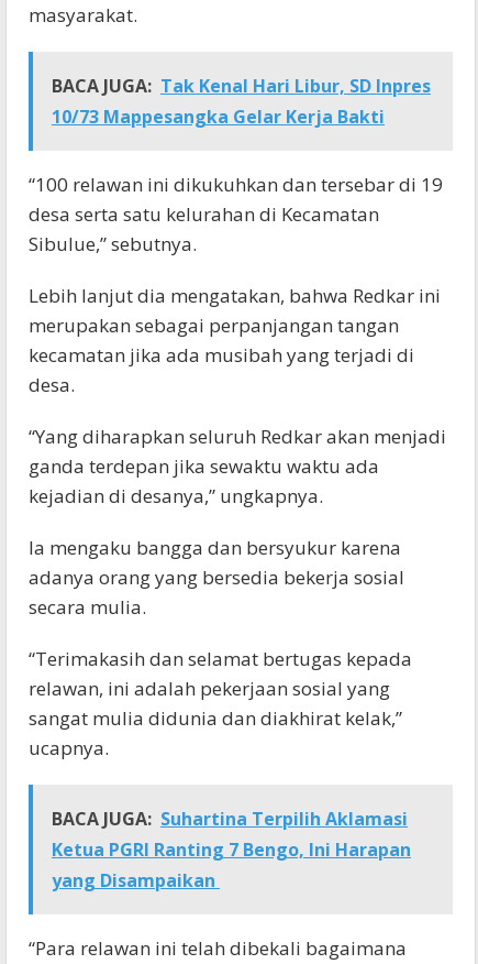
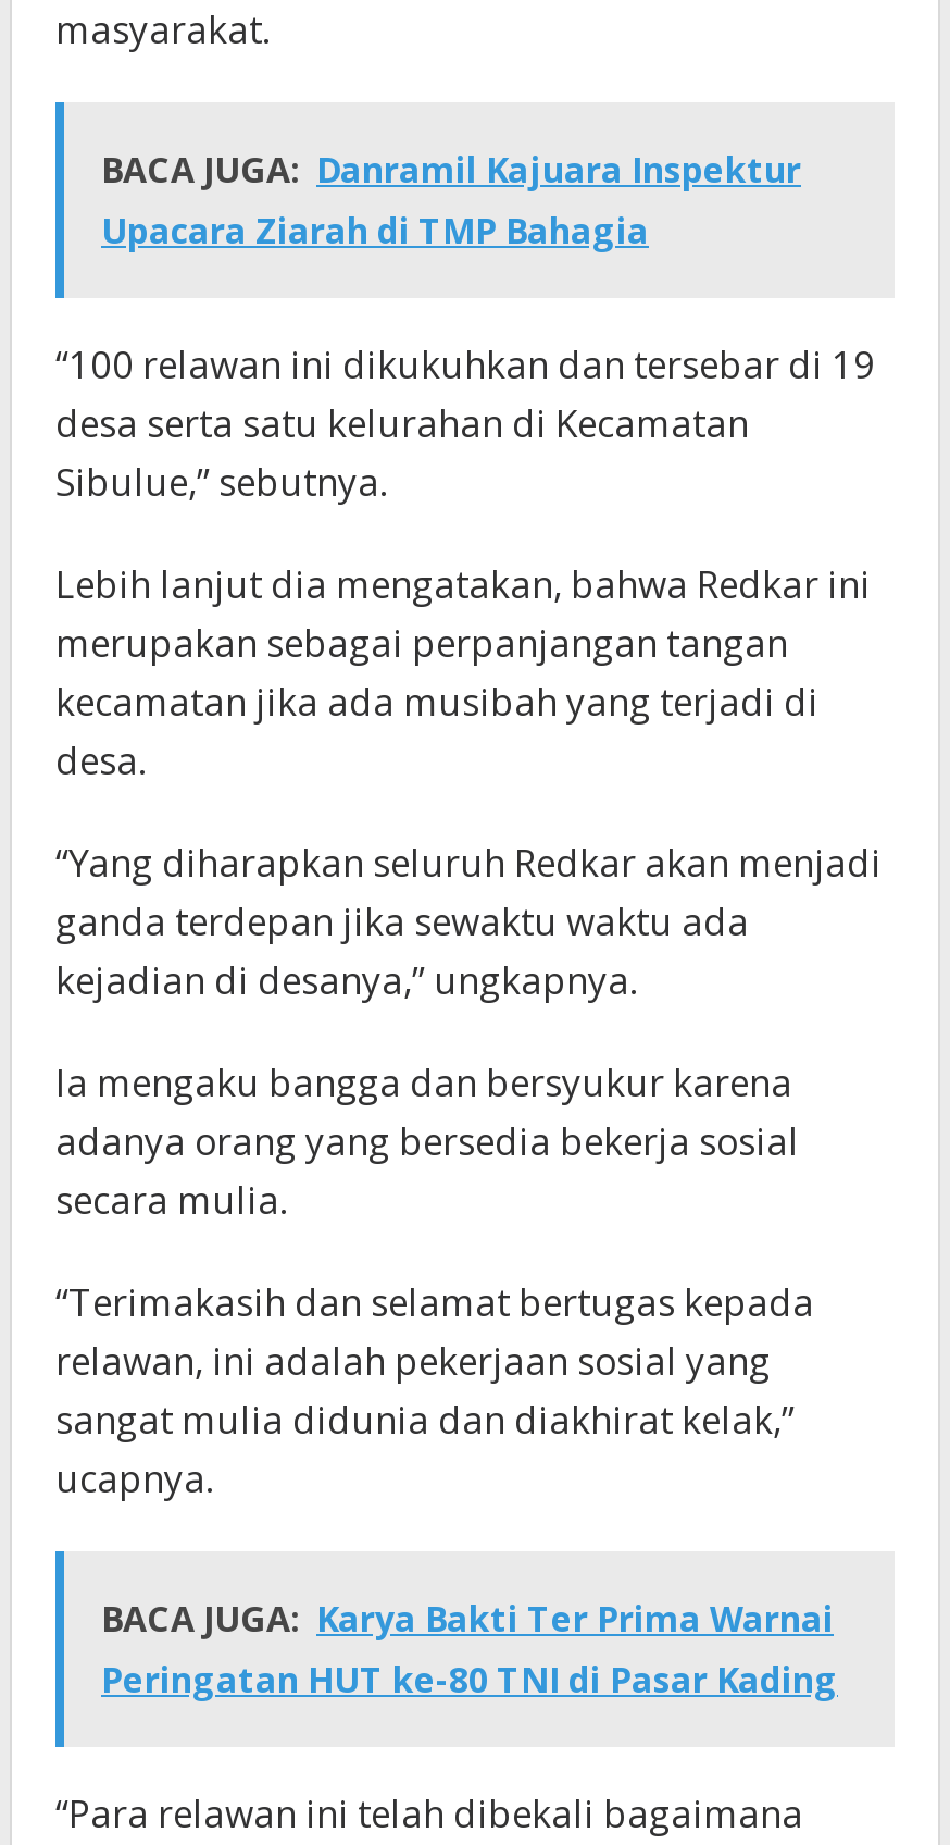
- BACA JUGA: Tak Kenal Hari Libur, SD Inpres
- 10/73 Mappesangka Gelar Kerja Bakti
+ BACA JUGA: Danramil Kajuara Inspektur
+ Upacara Ziarah di TMP Bahagia

- BACA JUGA: Suhartina Terpilih Aklamasi
- Ketua PGRI Ranting 7 Bengo, Ini Harapan
- yang Disampaikan
+ BACA JUGA: Karya Bakti Ter Prima Warnai
+ Peringatan HUT ke-80 TNI di Pasar Kading
